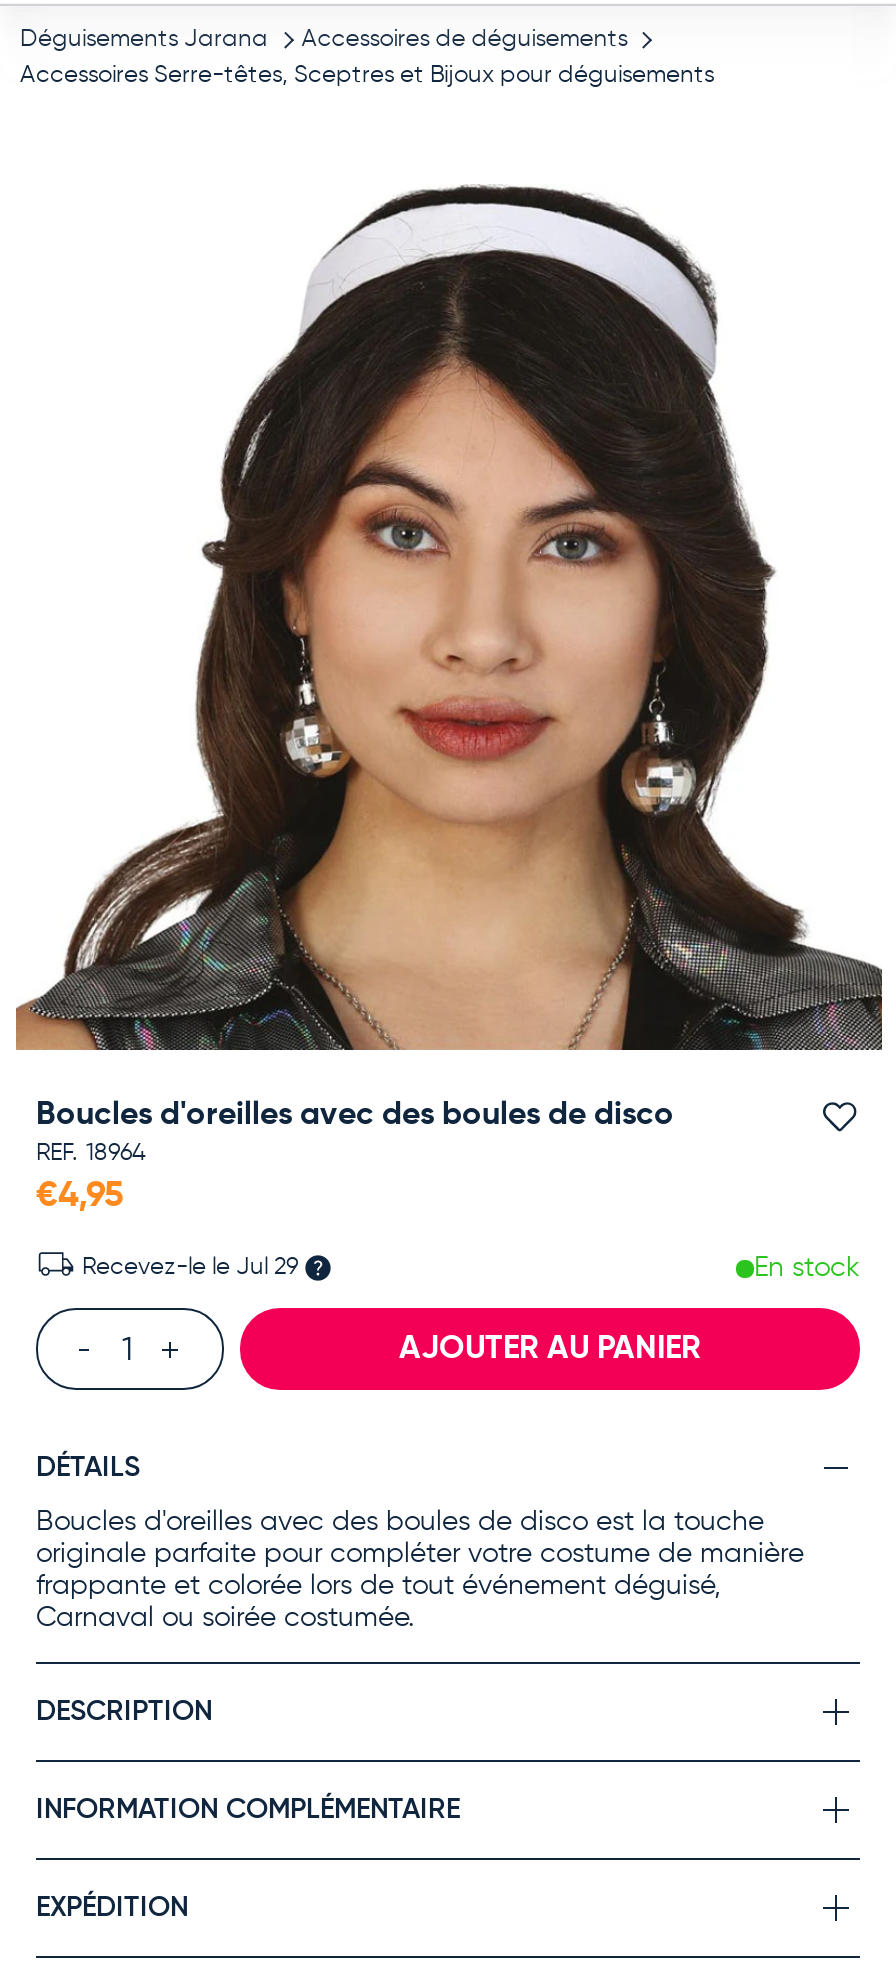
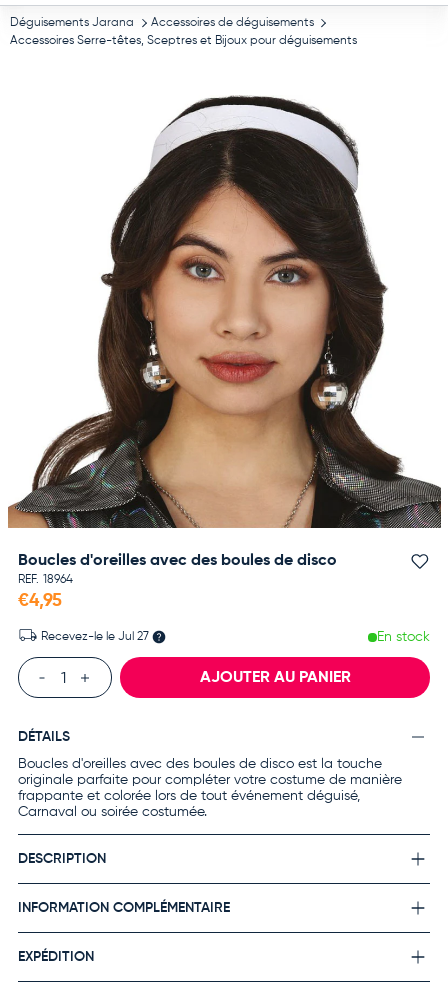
- Recevez-le le Jul 29
+ Recevez-le le Jul 27
